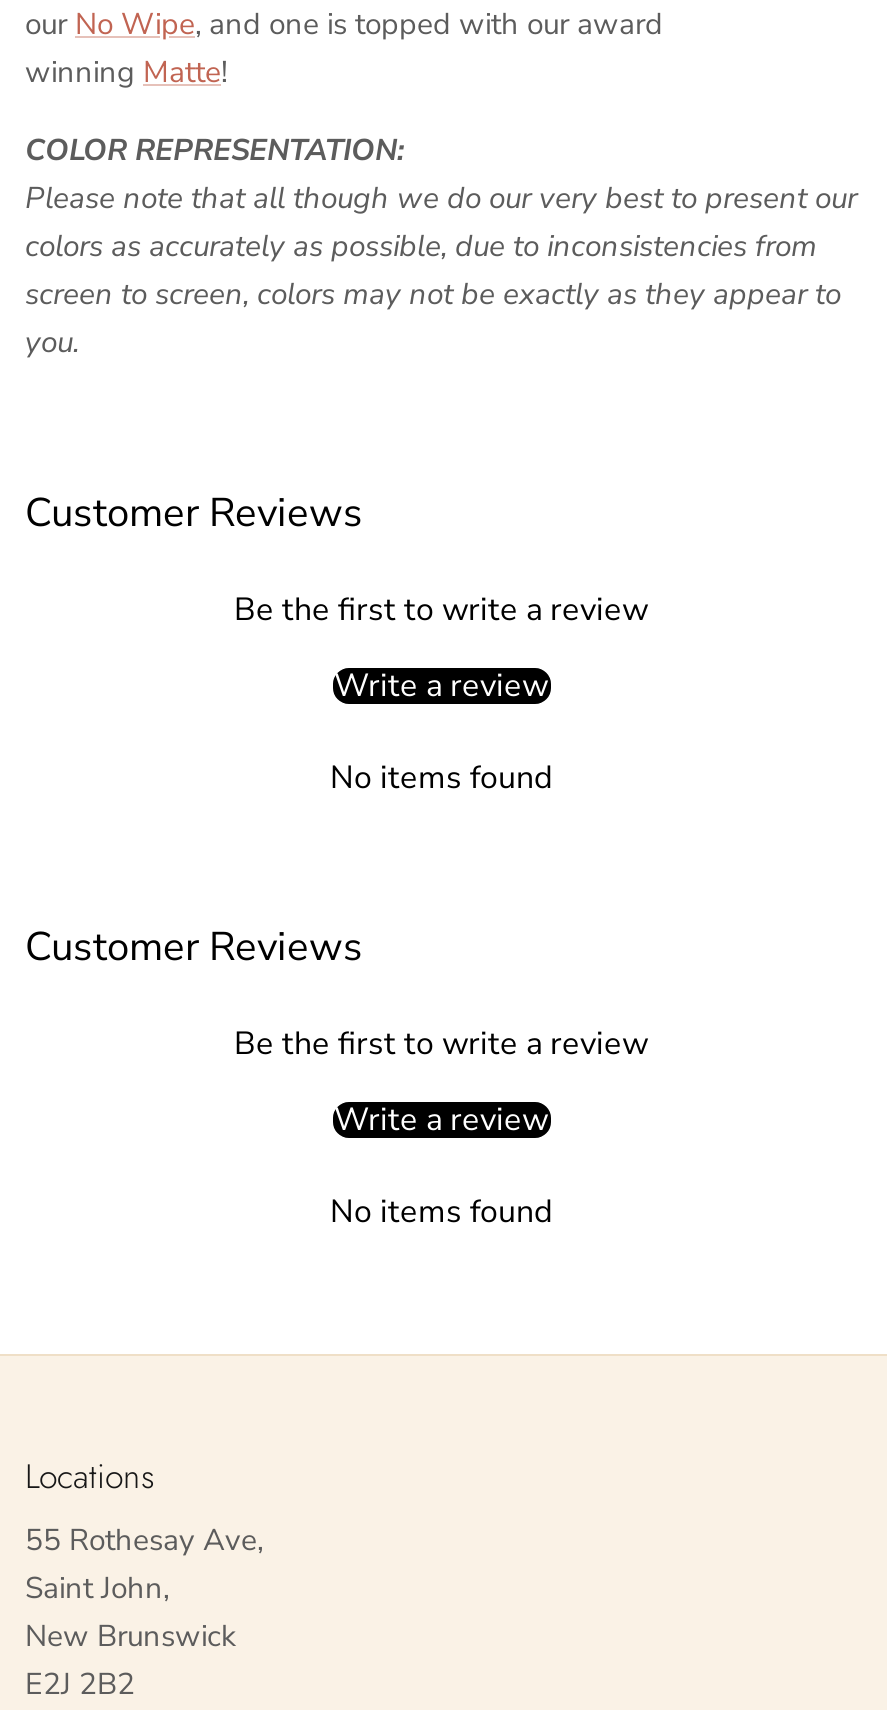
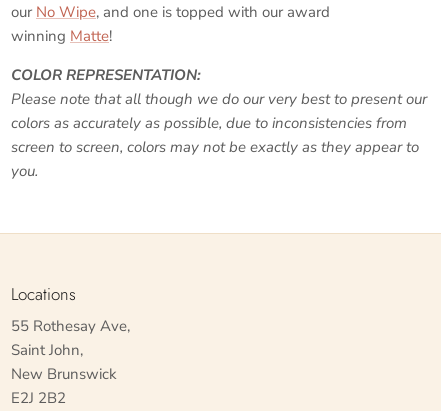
- Customer Reviews
- Be the first to write a review
- Write a review
- No items found
- Customer Reviews
- Be the first to write a review
- Write a review
- No items found
